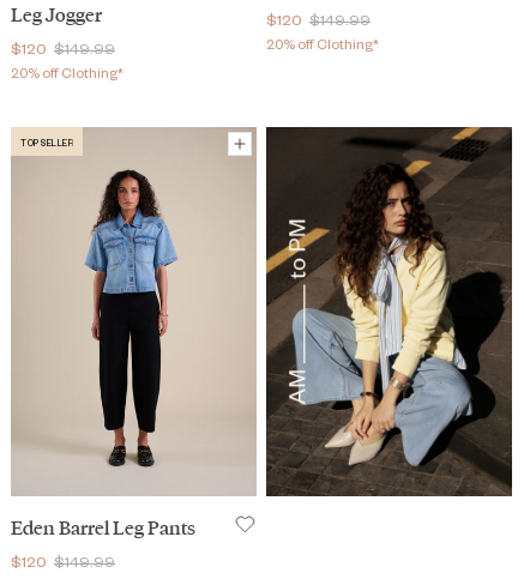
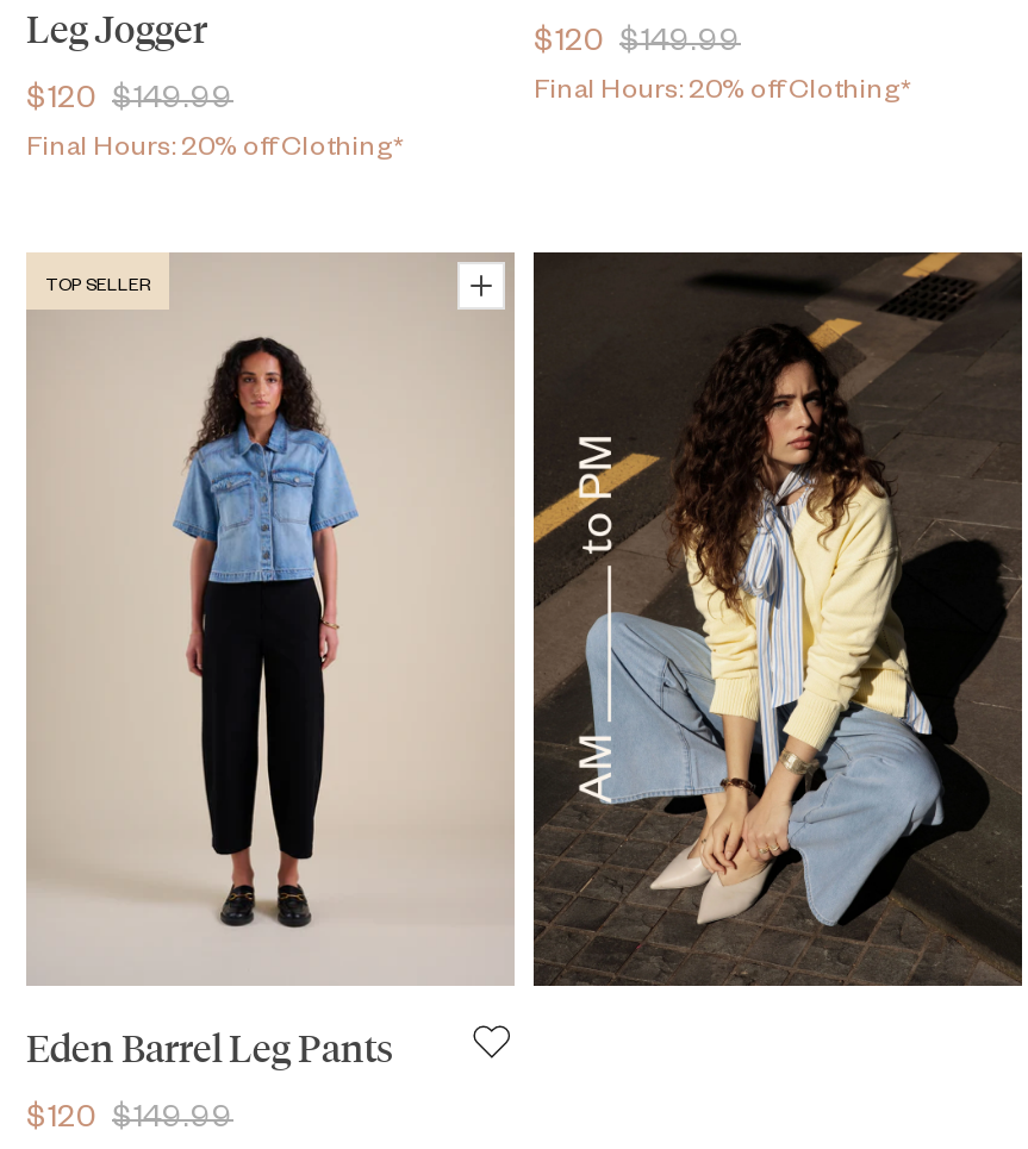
- 20% off Clothing*
+ Final Hours: 20% off Clothing*

- 20% off Clothing*
+ Final Hours: 20% off Clothing*
